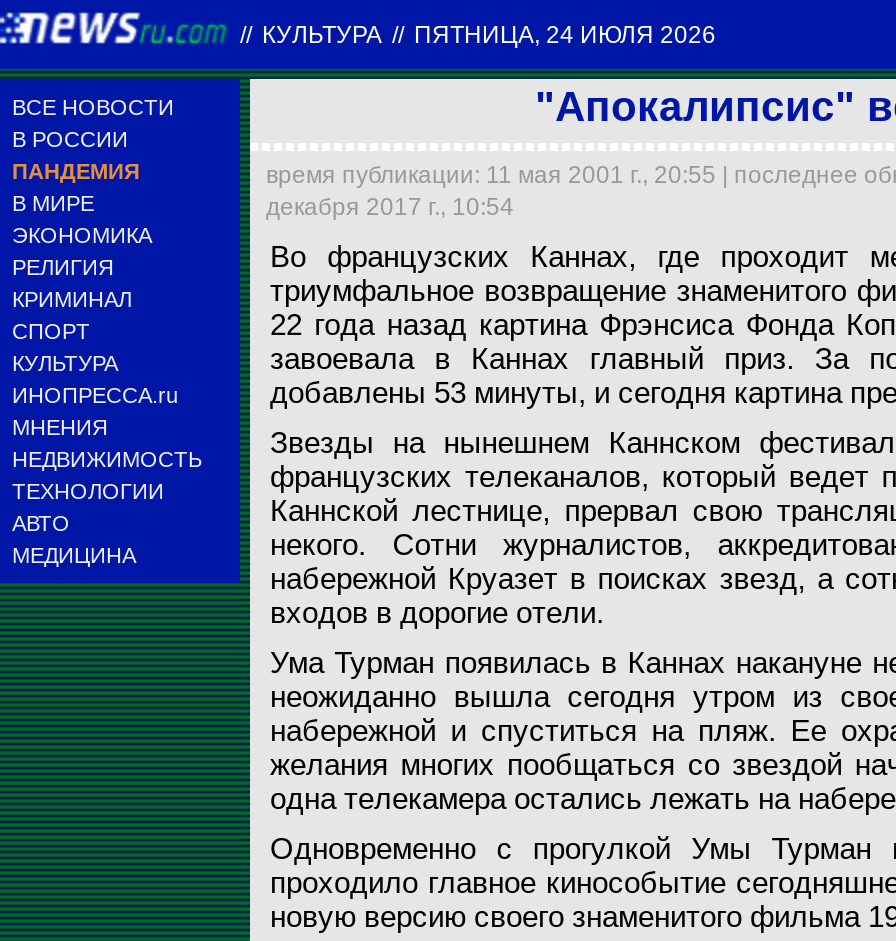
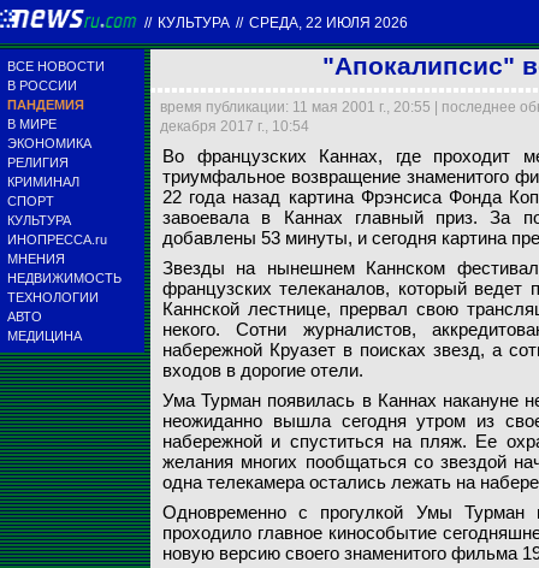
- // КУЛЬТУРА // ПЯТНИЦА, 24 ИЮЛЯ 2026
+ // КУЛЬТУРА // СРЕДА, 22 ИЮЛЯ 2026
